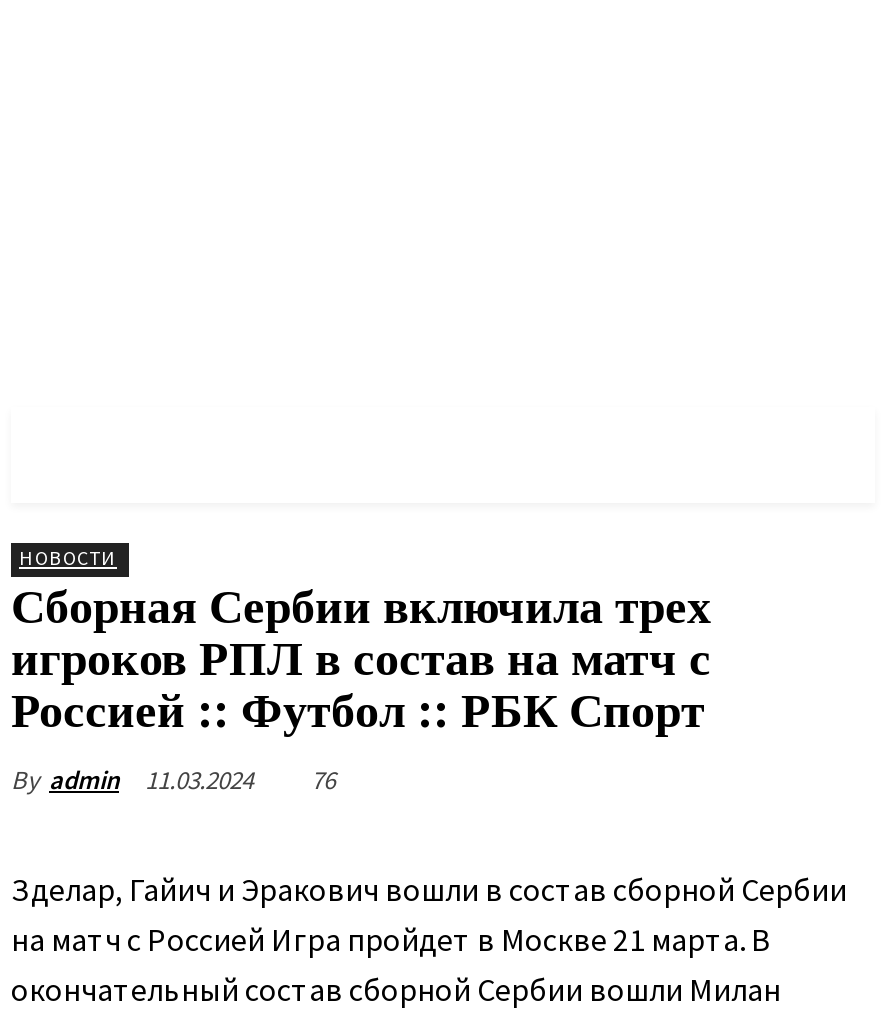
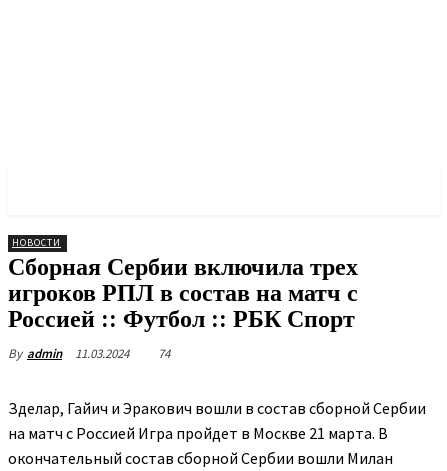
- By admin 11.03.2024 76
+ By admin 11.03.2024 74
